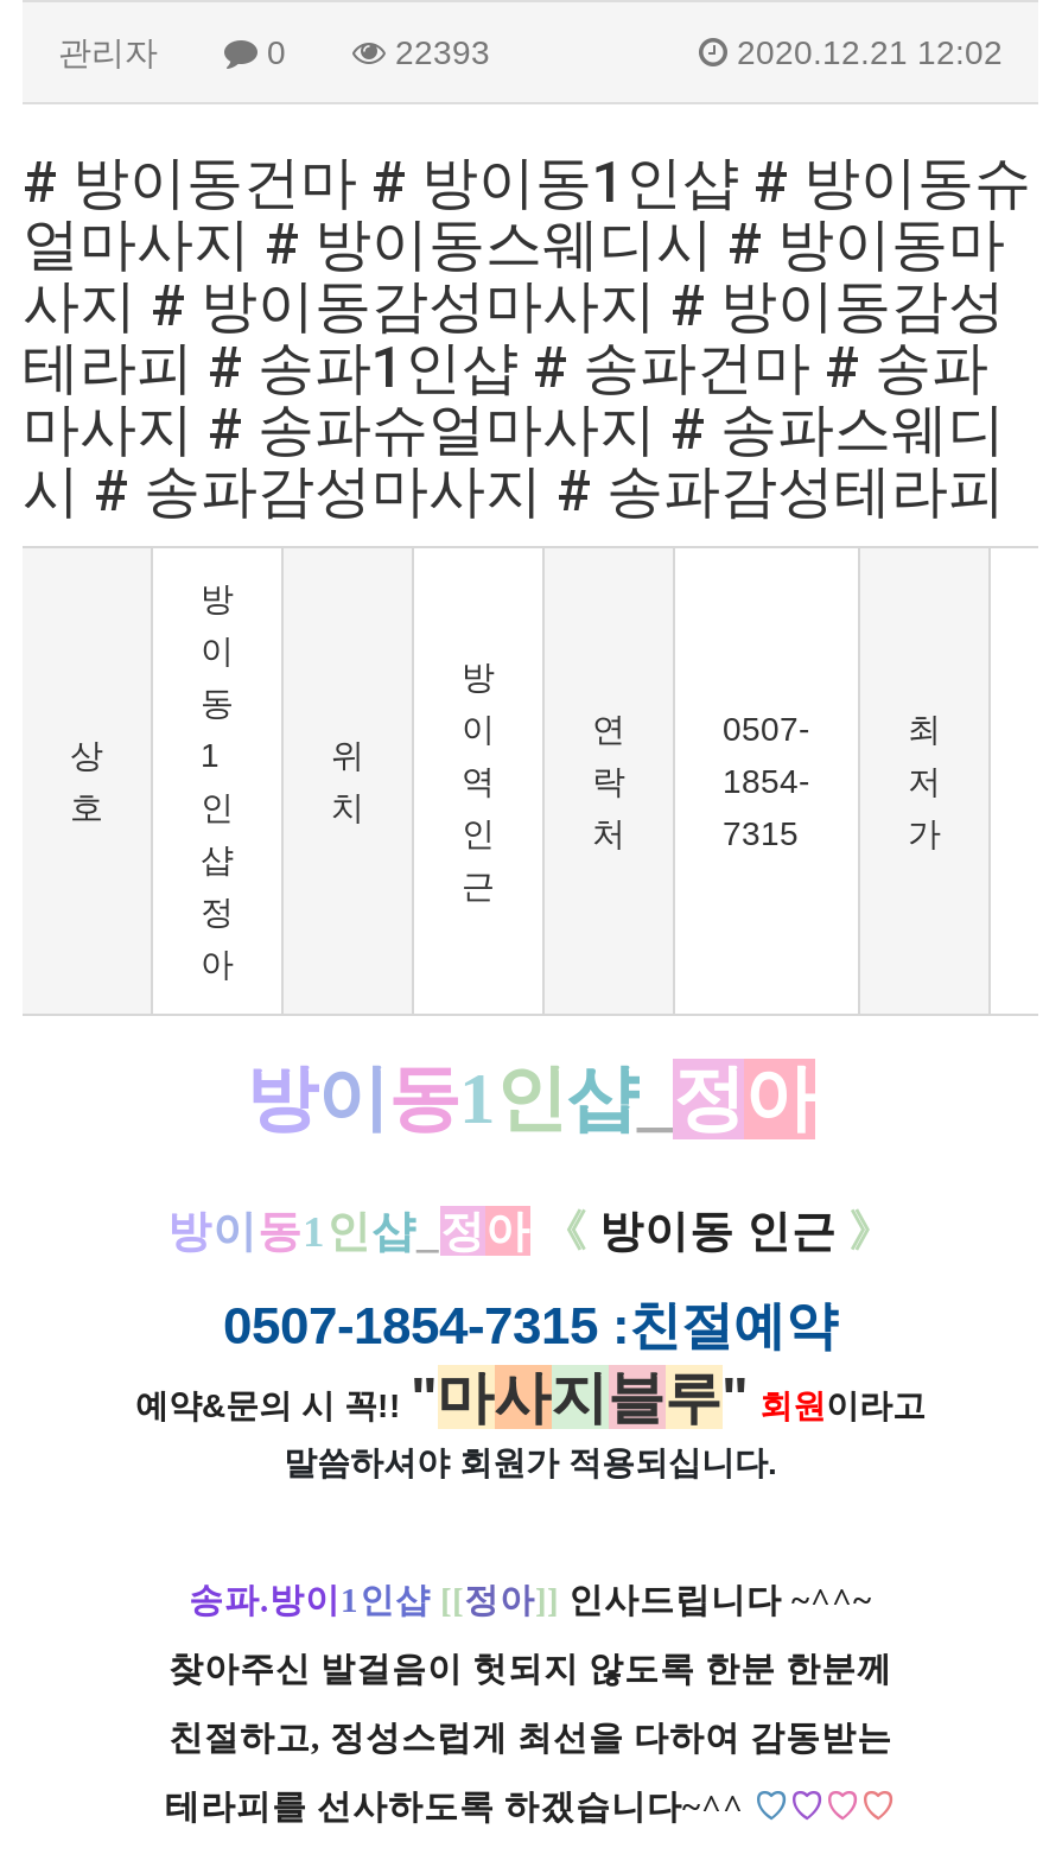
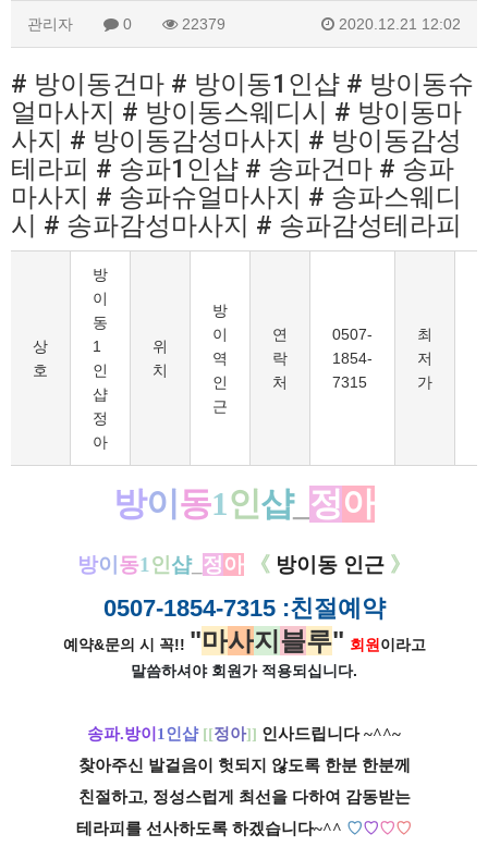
- 22393
+ 22379
